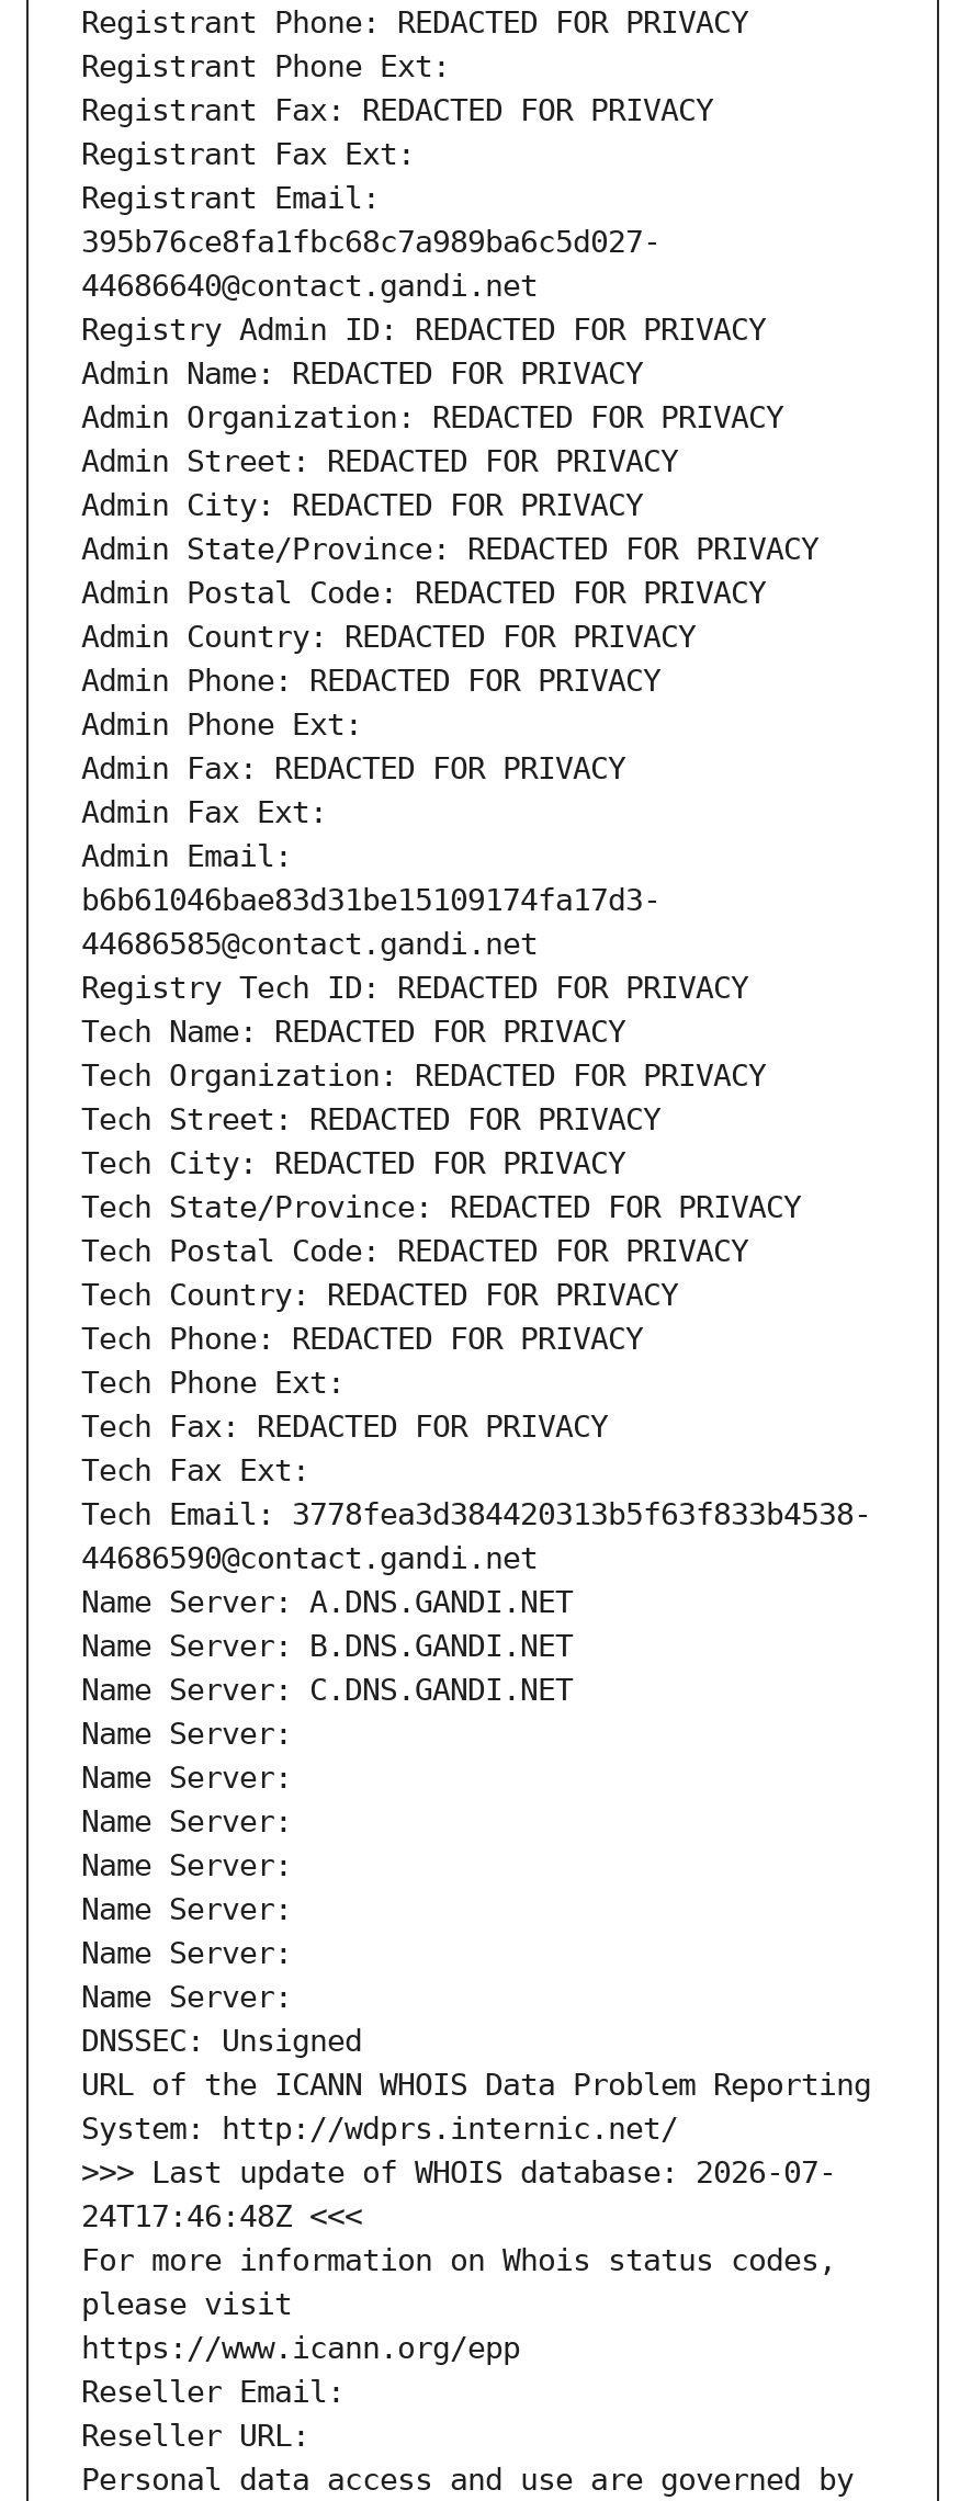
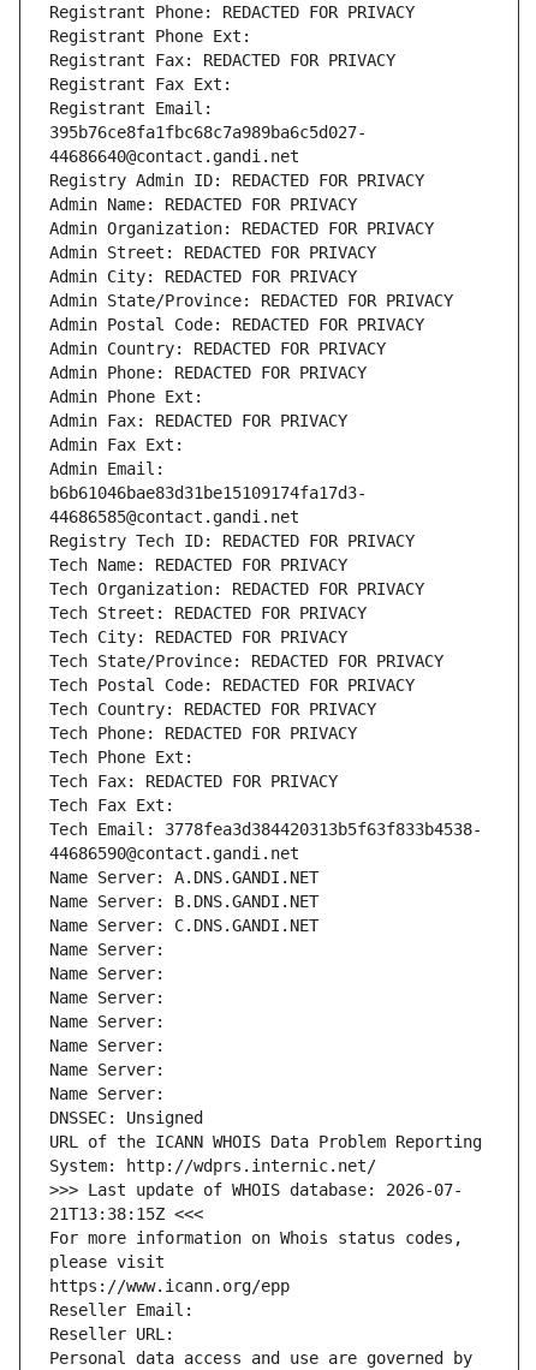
- 24T17:46:48Z <<<
+ 21T13:38:15Z <<<
